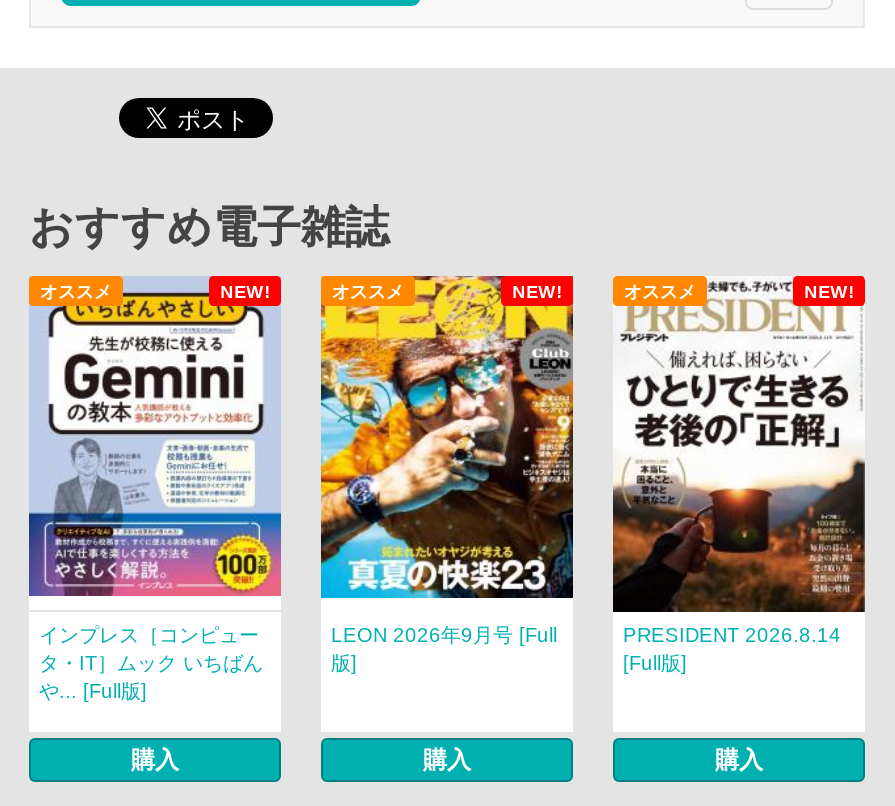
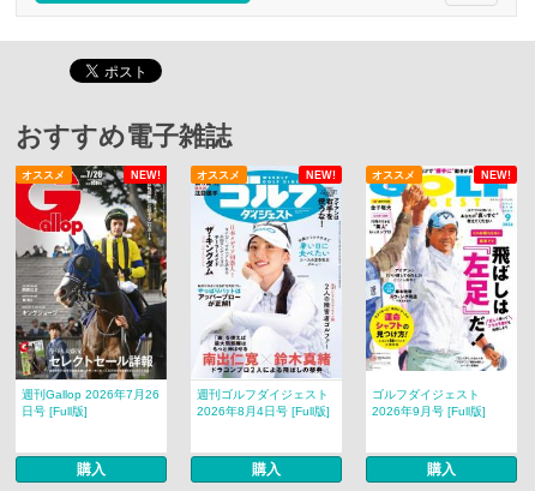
- [image]
- インプレス［コンピュー
- タ・IT］ムック いちばん
- や... [Full版]
+ [image]
+ 週刊Gallop 2026年7月26
+ 日号 [Full版]

- [image]
- LEON 2026年9月号 [Full
- 版]
+ [image]
+ 週刊ゴルフダイジェスト
+ 2026年8月4日号 [Full版]

- [image]
- PRESIDENT 2026.8.14
- [Full版]
+ [image]
+ ゴルフダイジェスト
+ 2026年9月号 [Full版]
